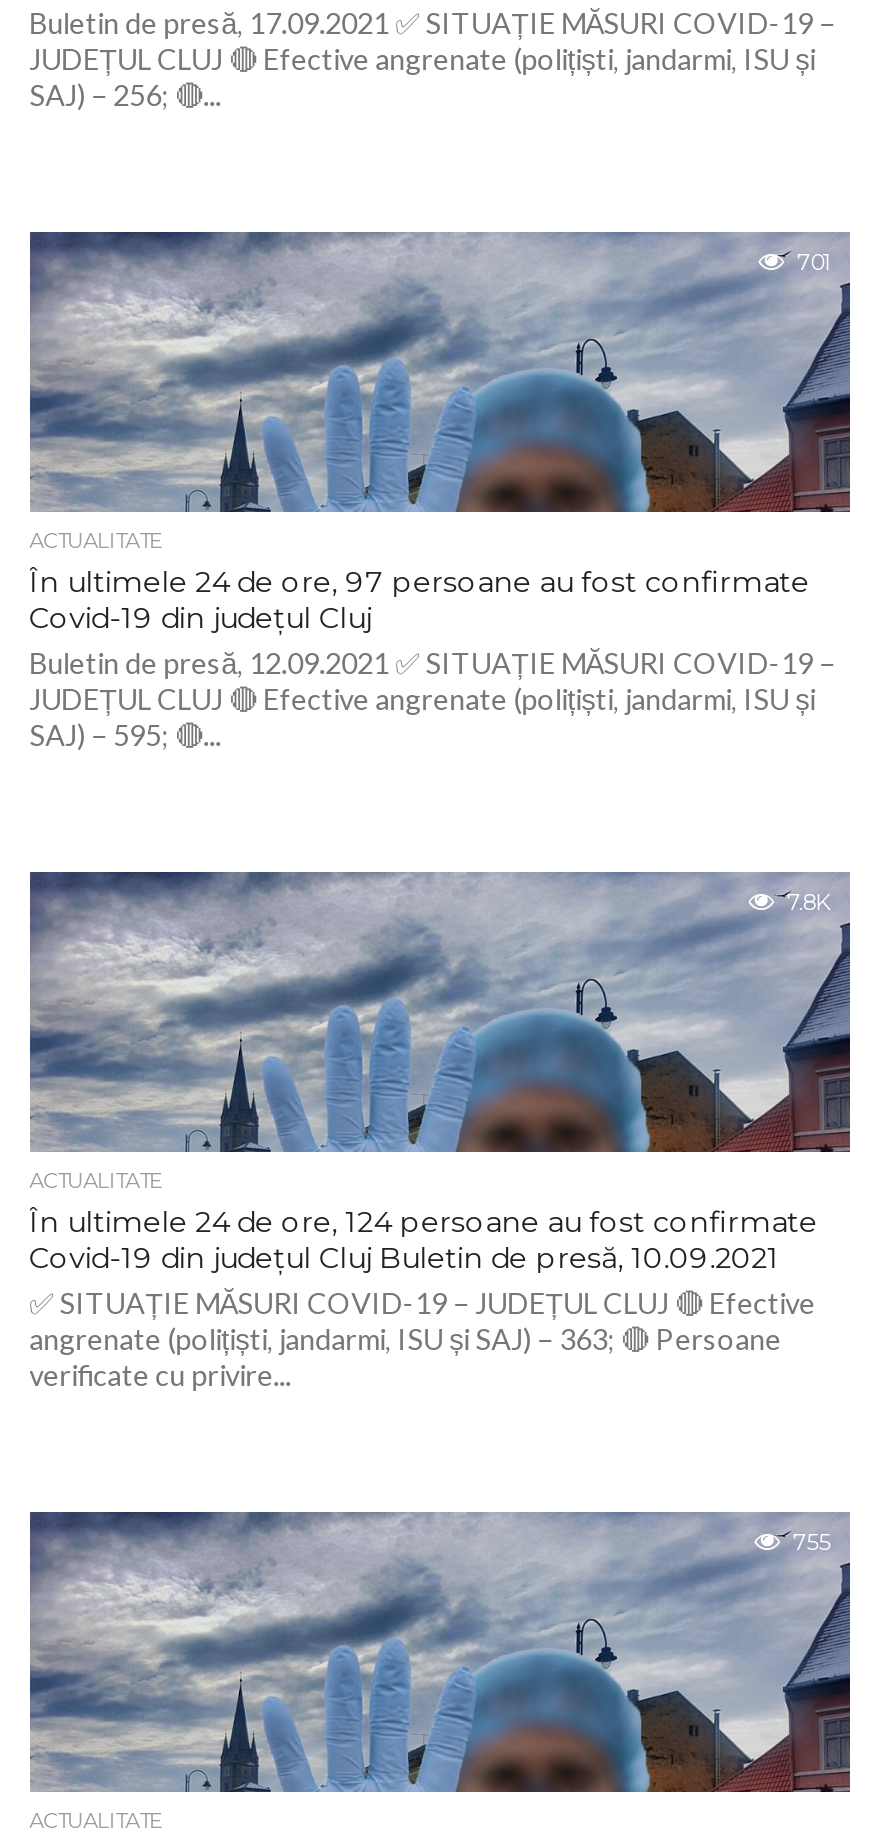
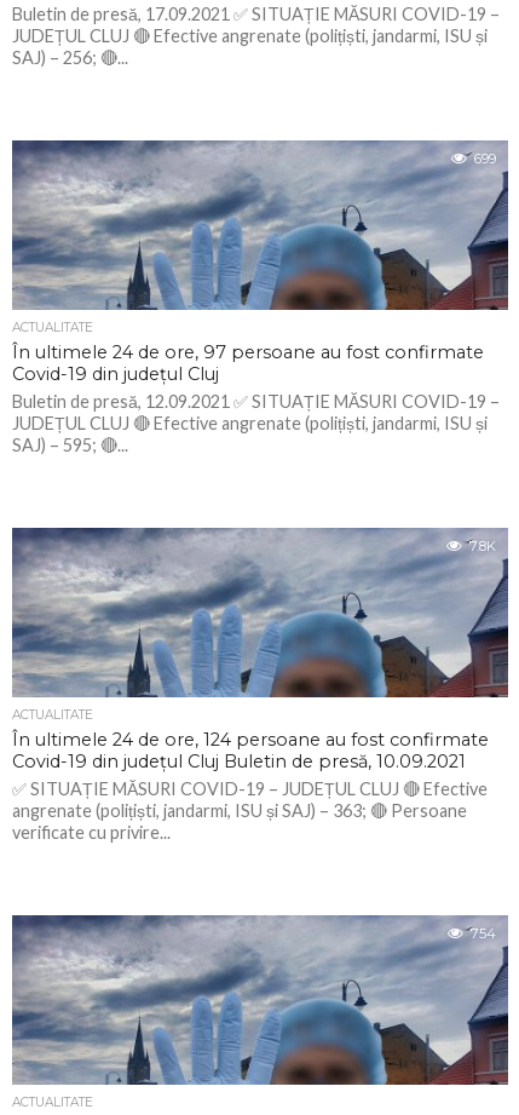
- 701
+ 699

- 755
+ 754
